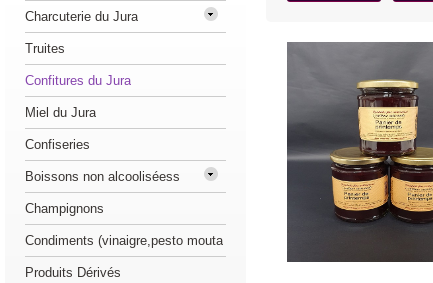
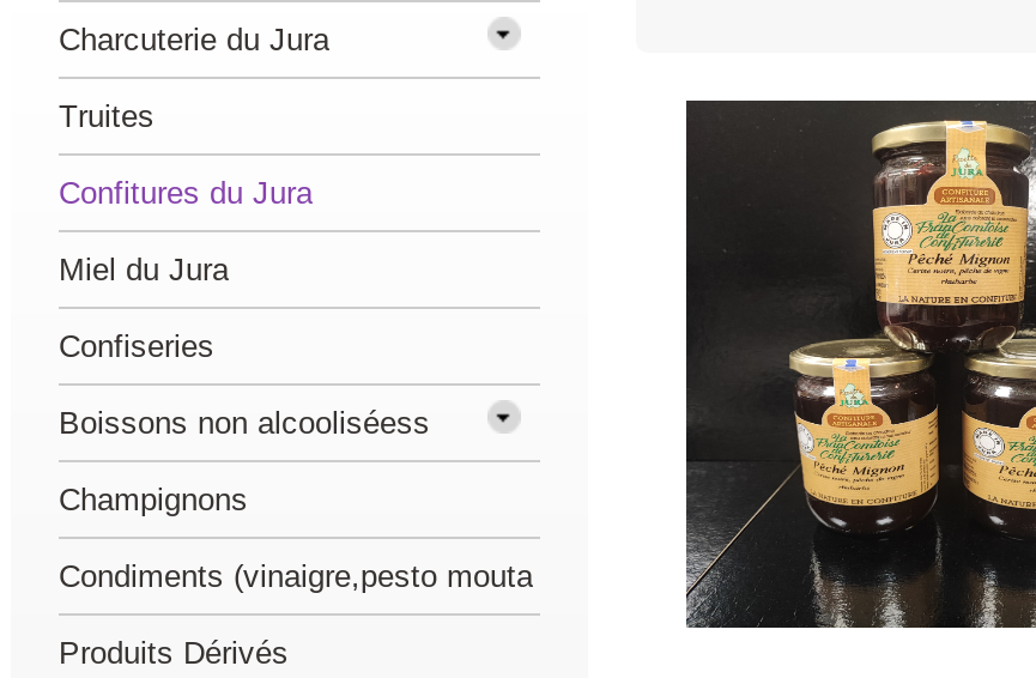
- [image]
+ [image]
